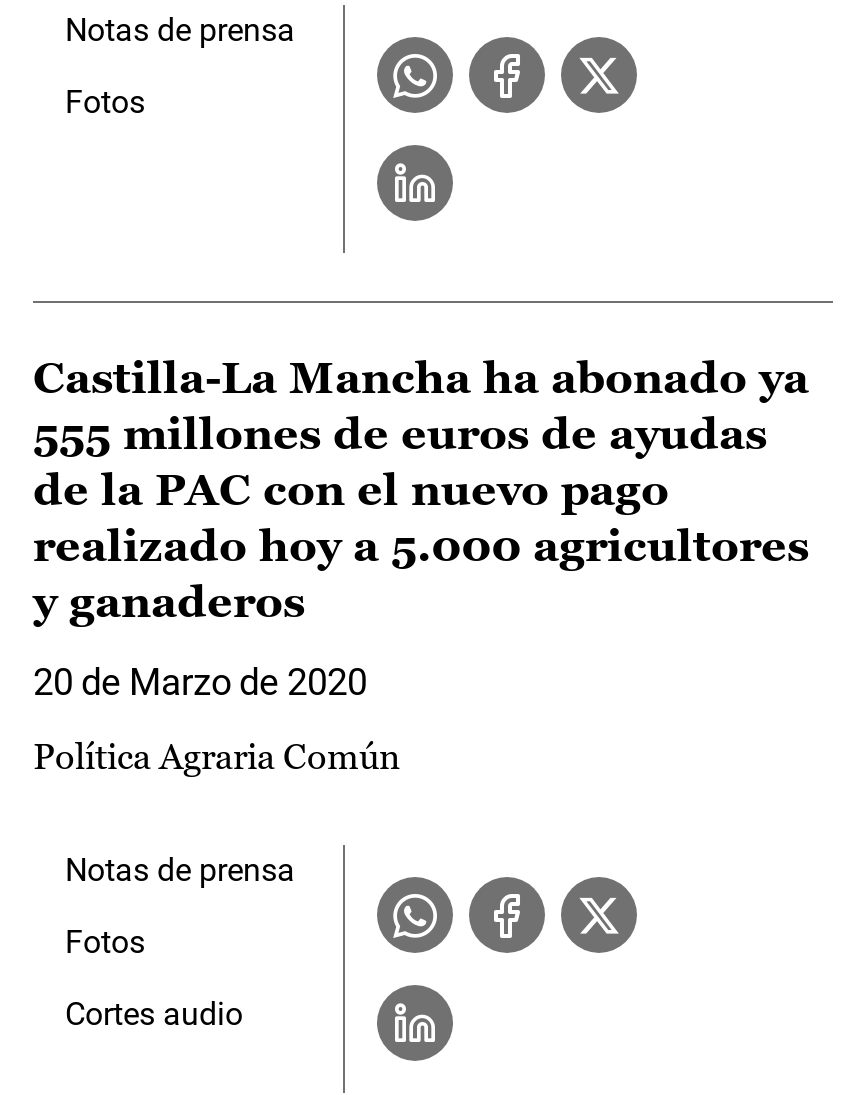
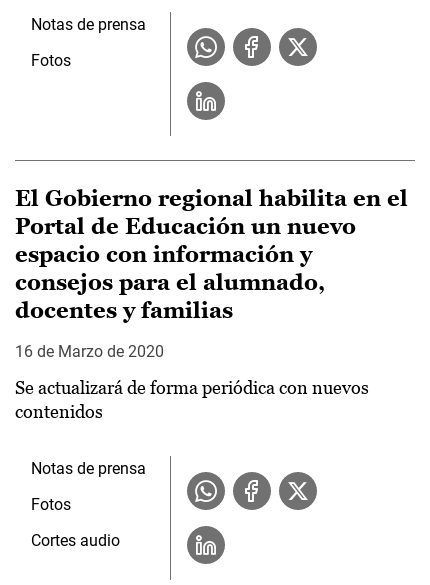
- Castilla-La Mancha ha abonado ya
- 555 millones de euros de ayudas
- de la PAC con el nuevo pago
- realizado hoy a 5.000 agricultores
- y ganaderos
+ El Gobierno regional habilita en el
+ Portal de Educación un nuevo
+ espacio con información y
+ consejos para el alumnado,
+ docentes y familias

- 20 de Marzo de 2020
+ 16 de Marzo de 2020

- Política Agraria Común
+ Se actualizará de forma periódica con nuevos
+ contenidos
